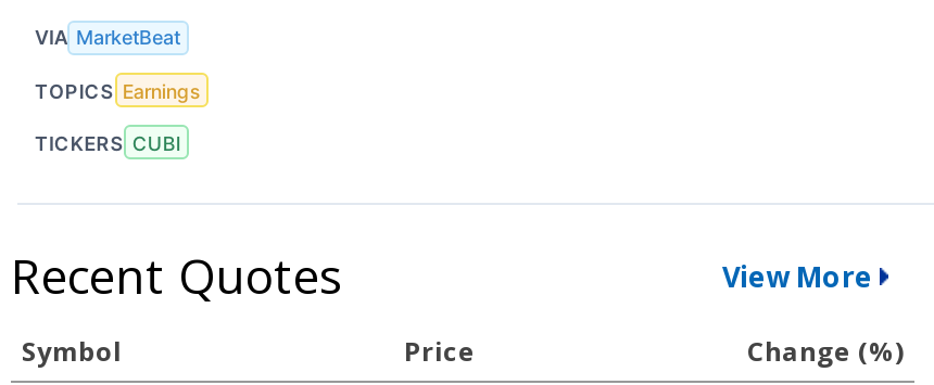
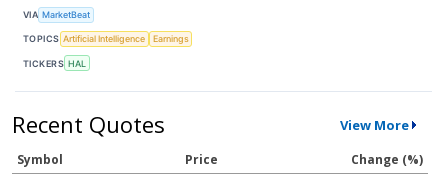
- TOPICS Earnings
+ TOPICS Artificial Intelligence
+ Earnings

- TICKERS CUBI
+ TICKERS HAL
